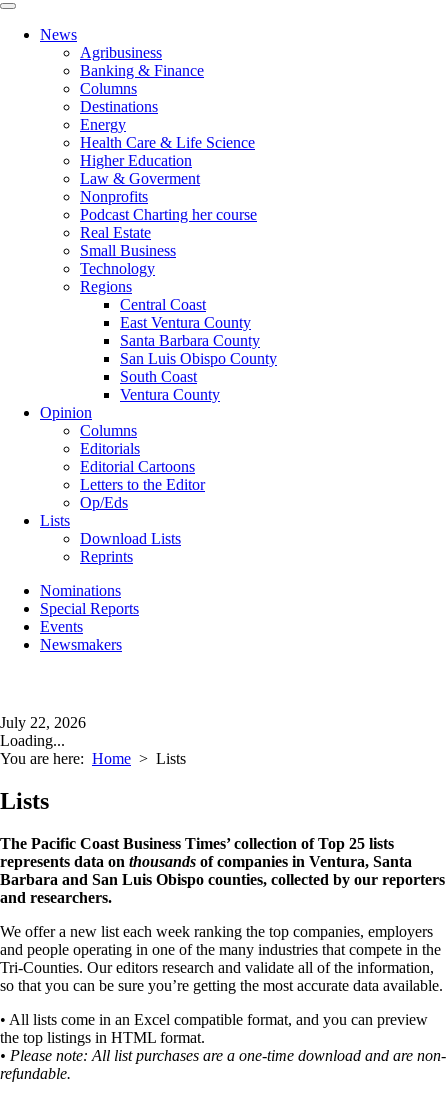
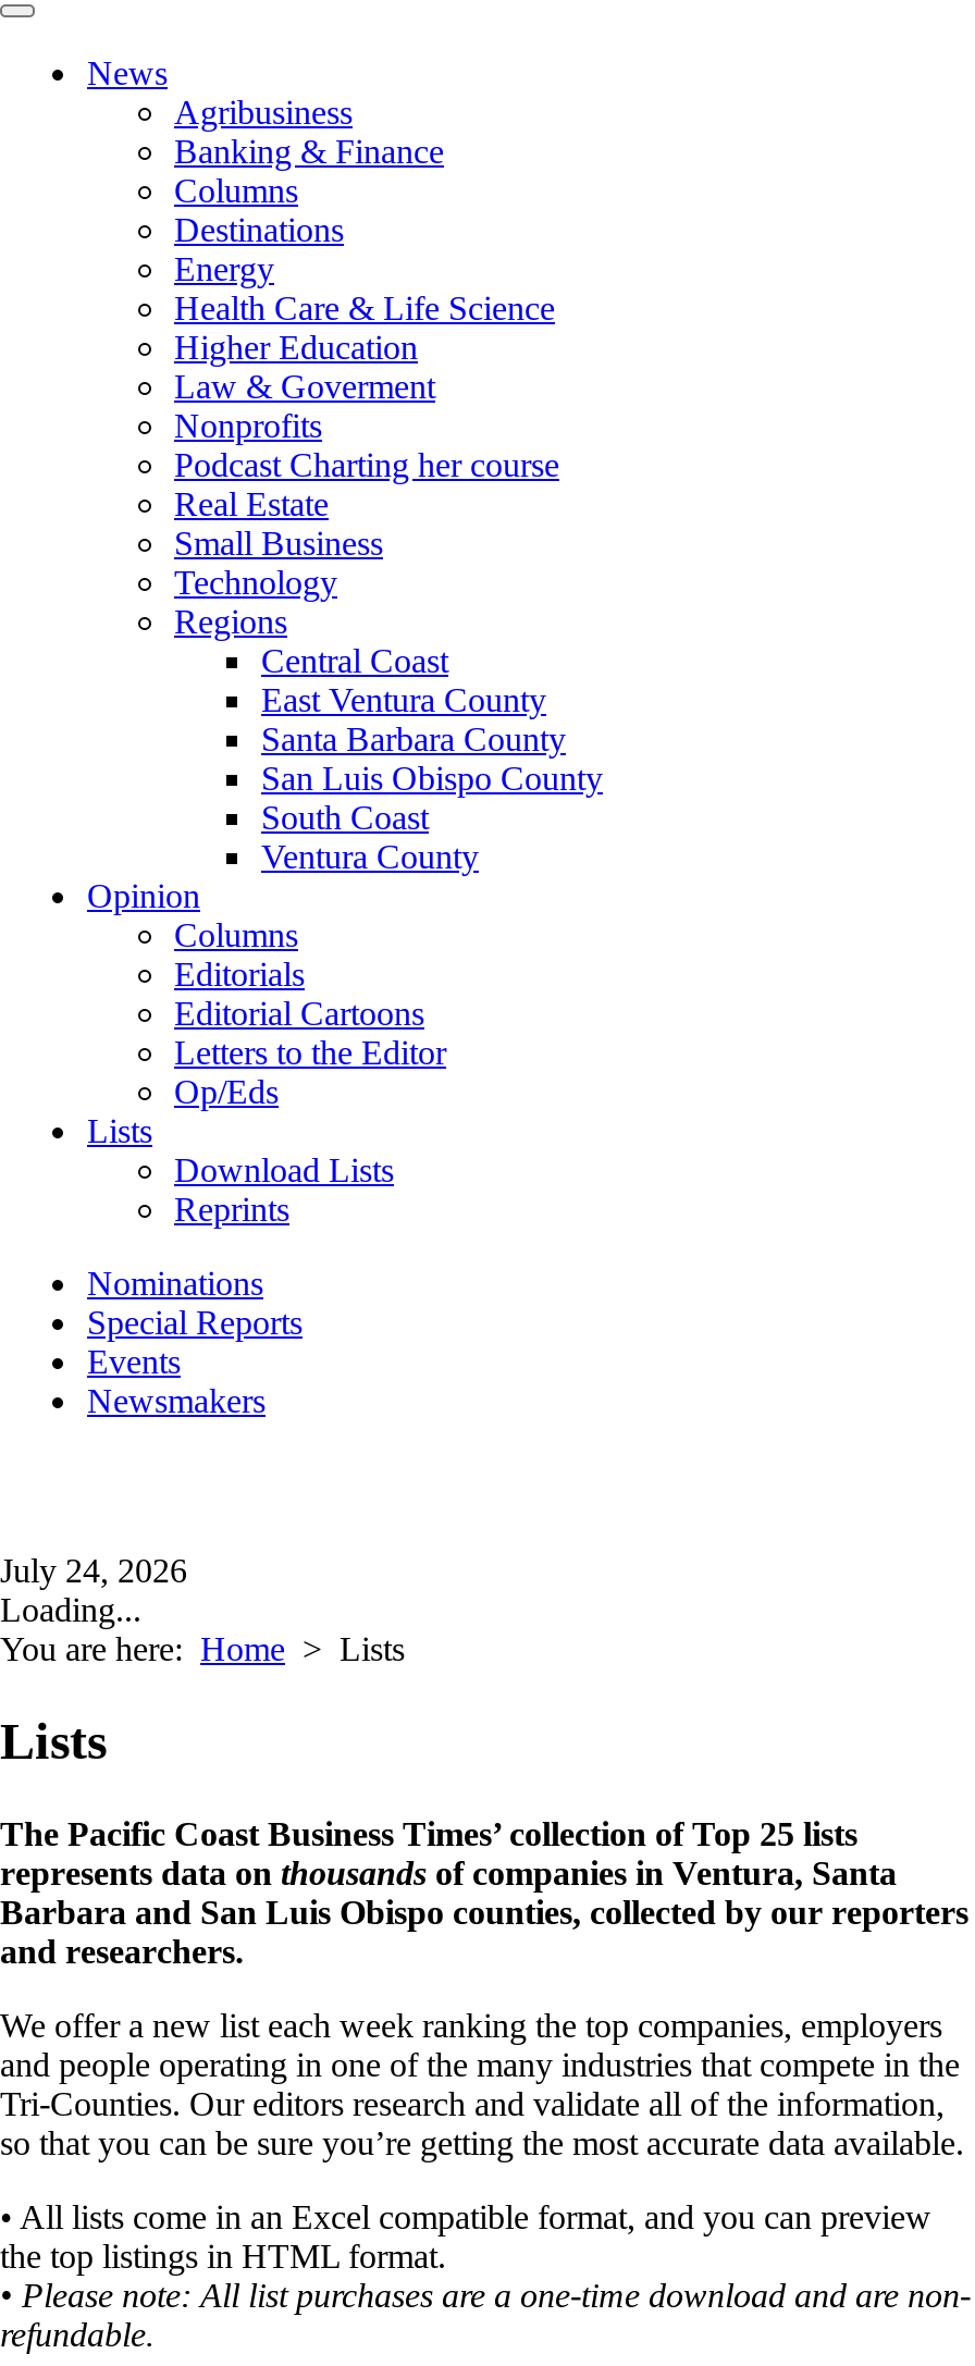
- July 22, 2026
+ July 24, 2026
